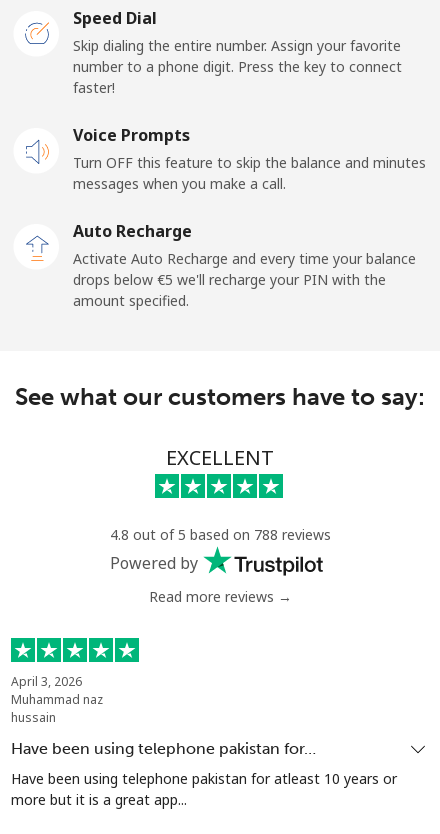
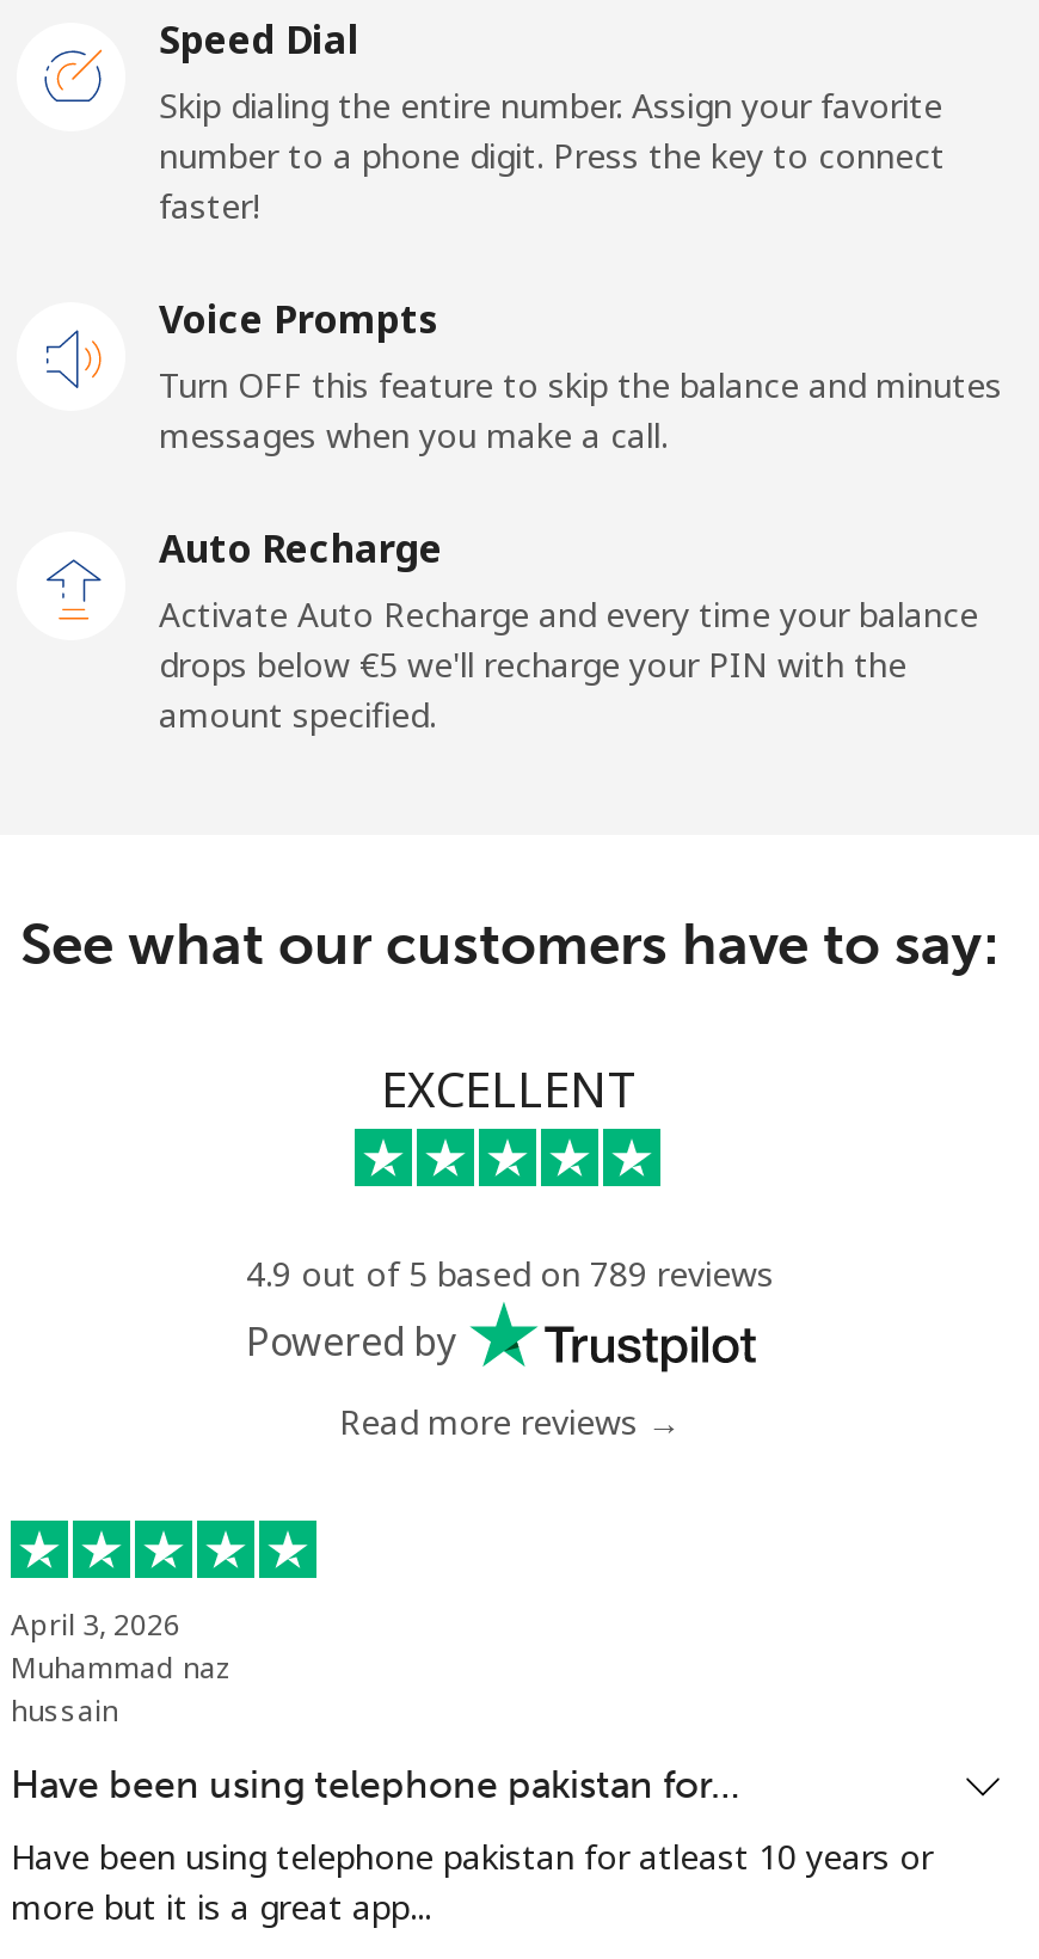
- 4.8 out of 5 based on 788 reviews
+ 4.9 out of 5 based on 789 reviews
